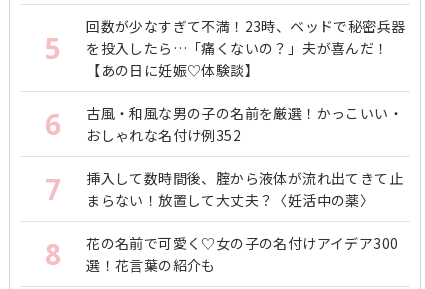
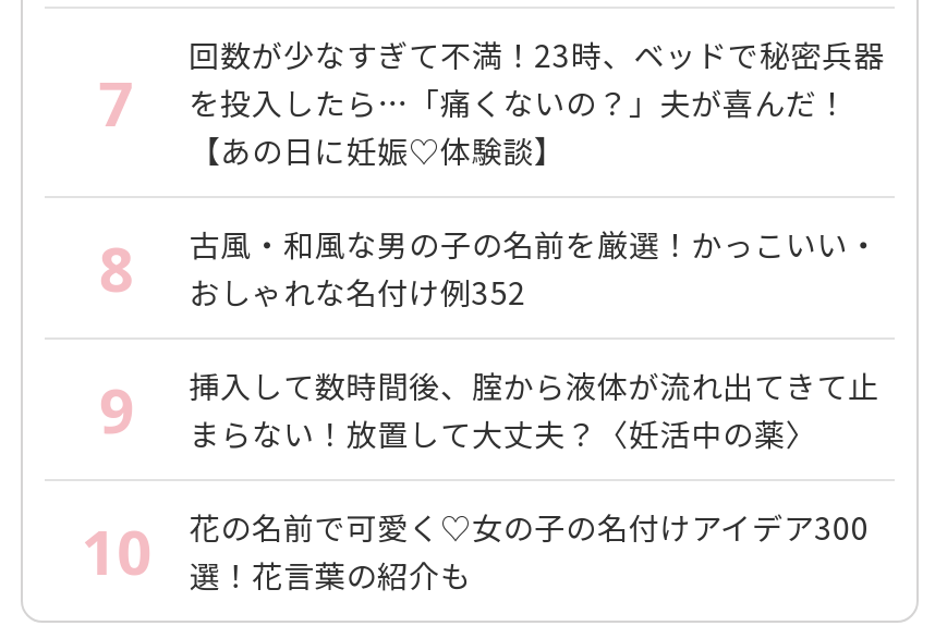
- 5 を投入したら…「痛くないの？」夫が喜んだ！
+ 7 を投入したら…「痛くないの？」夫が喜んだ！

- 6 古風・和風な男の子の名前を厳選！かっこいい・ おしゃれな名付け例352
+ 8 古風・和風な男の子の名前を厳選！かっこいい・ おしゃれな名付け例352

- 7 挿入して数時間後、腟から液体が流れ出てきて止 まらない！放置して大丈夫？〈妊活中の薬〉
+ 9 挿入して数時間後、腟から液体が流れ出てきて止 まらない！放置して大丈夫？〈妊活中の薬〉

- 8
+ 10
